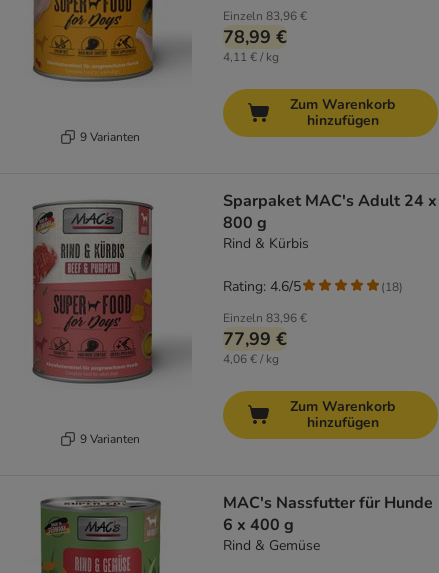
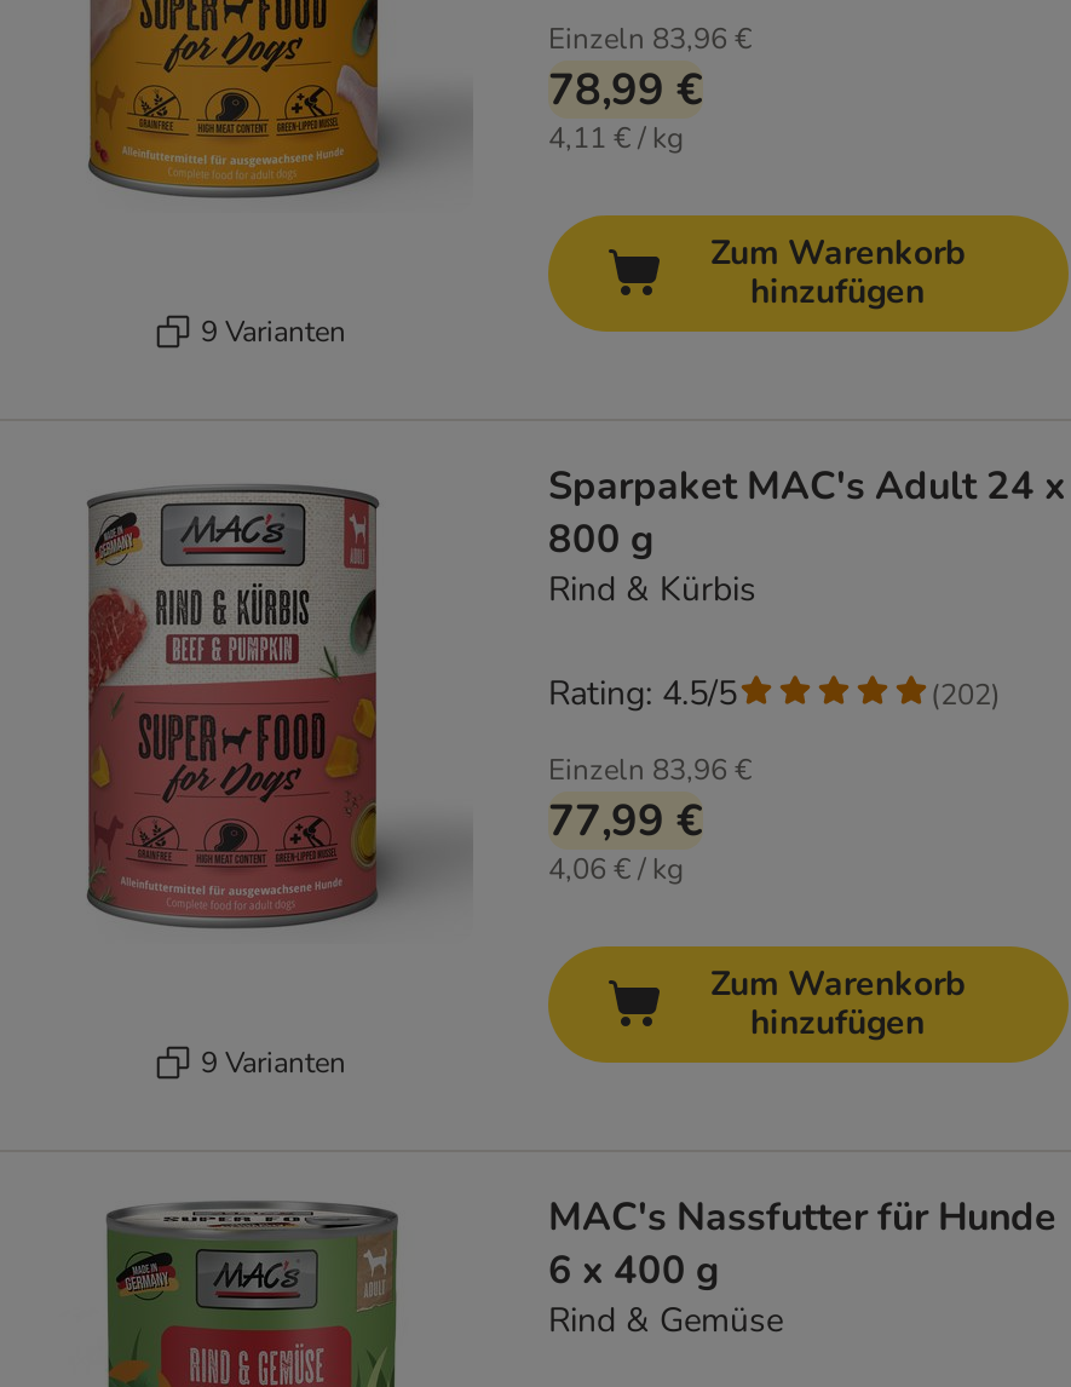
- Rating: 4.6/5
+ Rating: 4.5/5

- (18)
+ (202)
